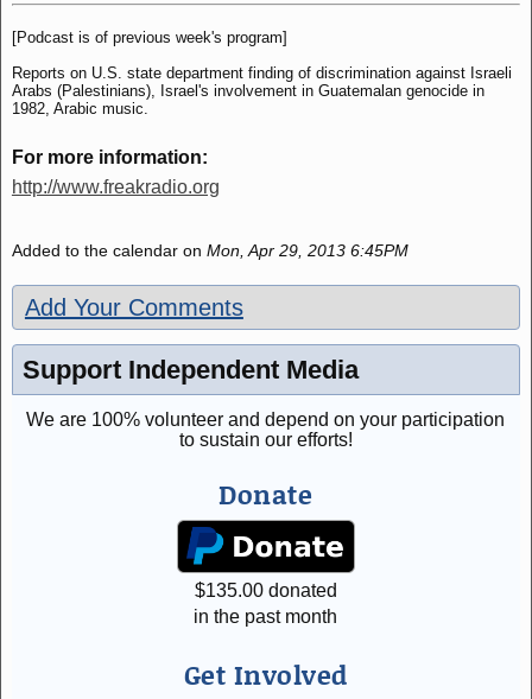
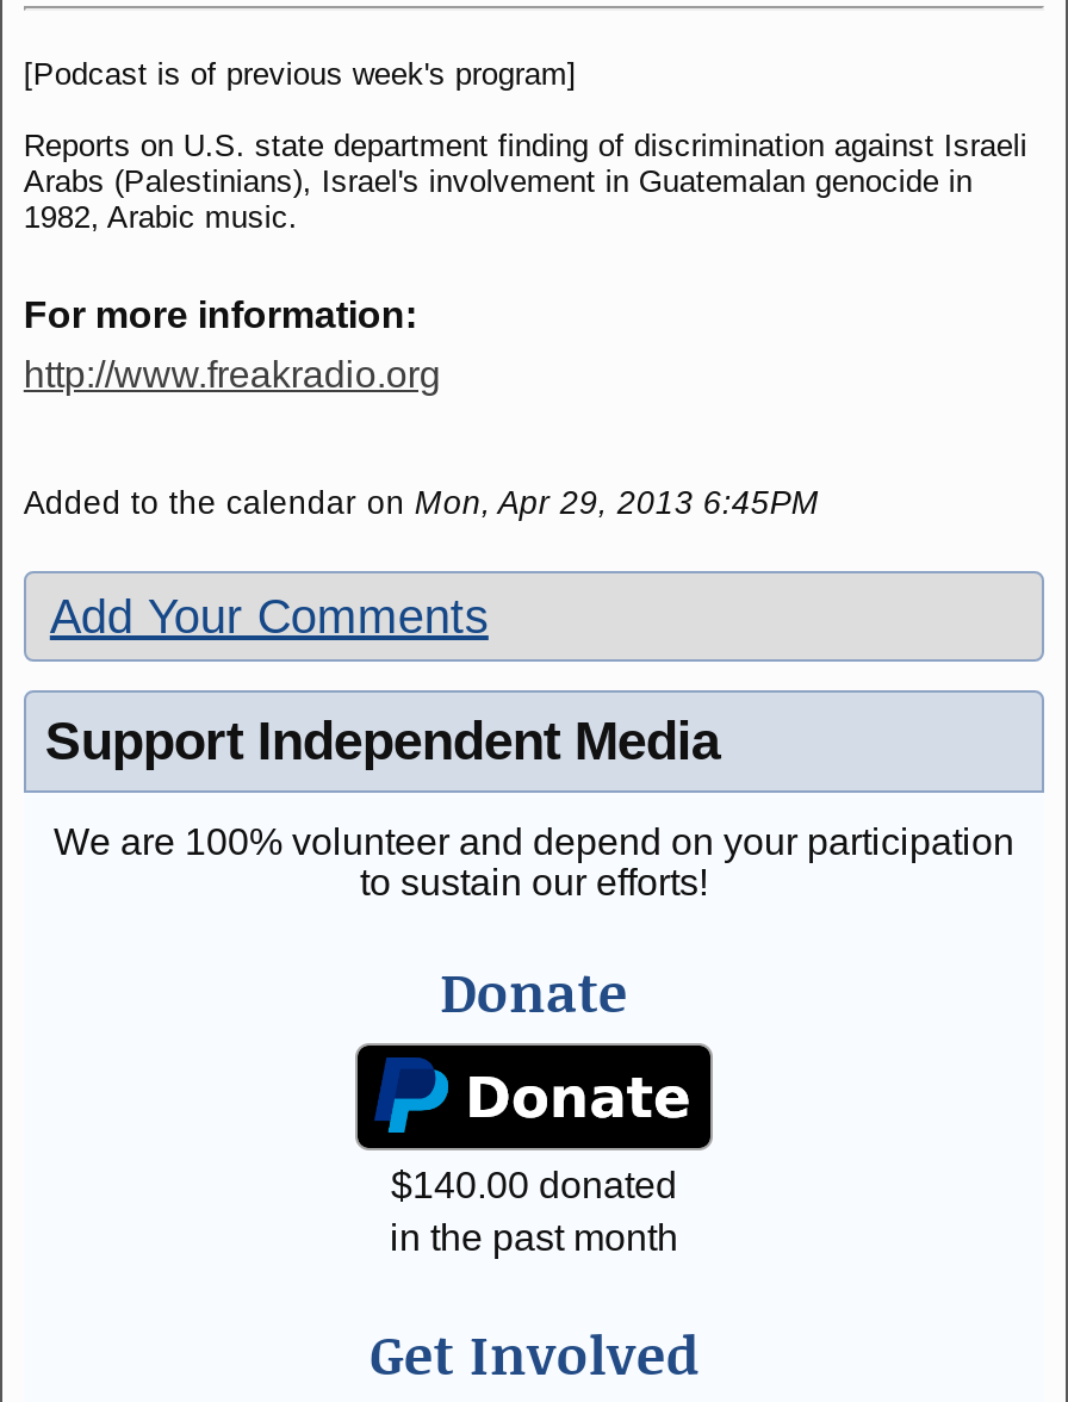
- $135.00 donated
+ $140.00 donated
